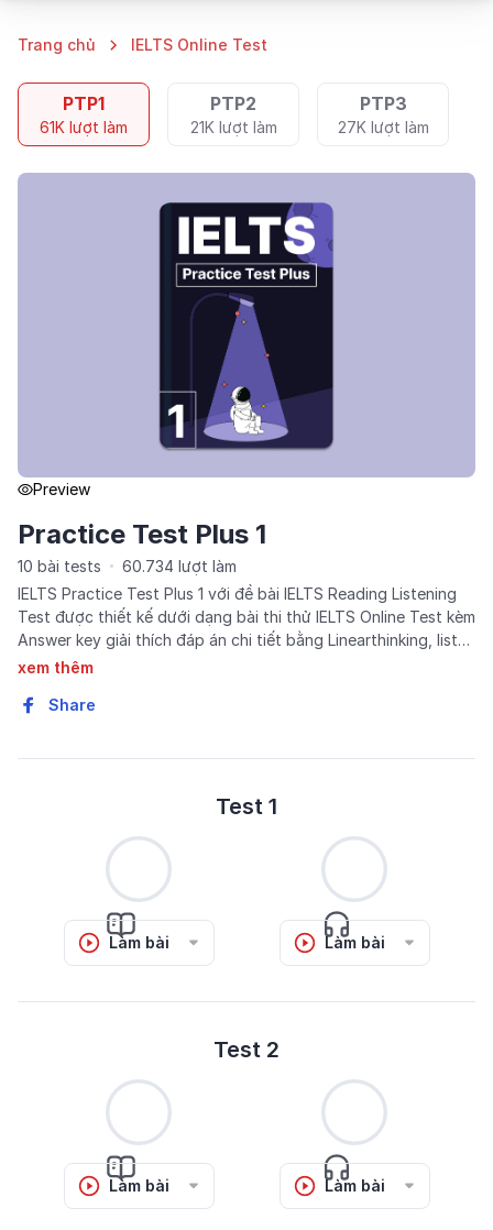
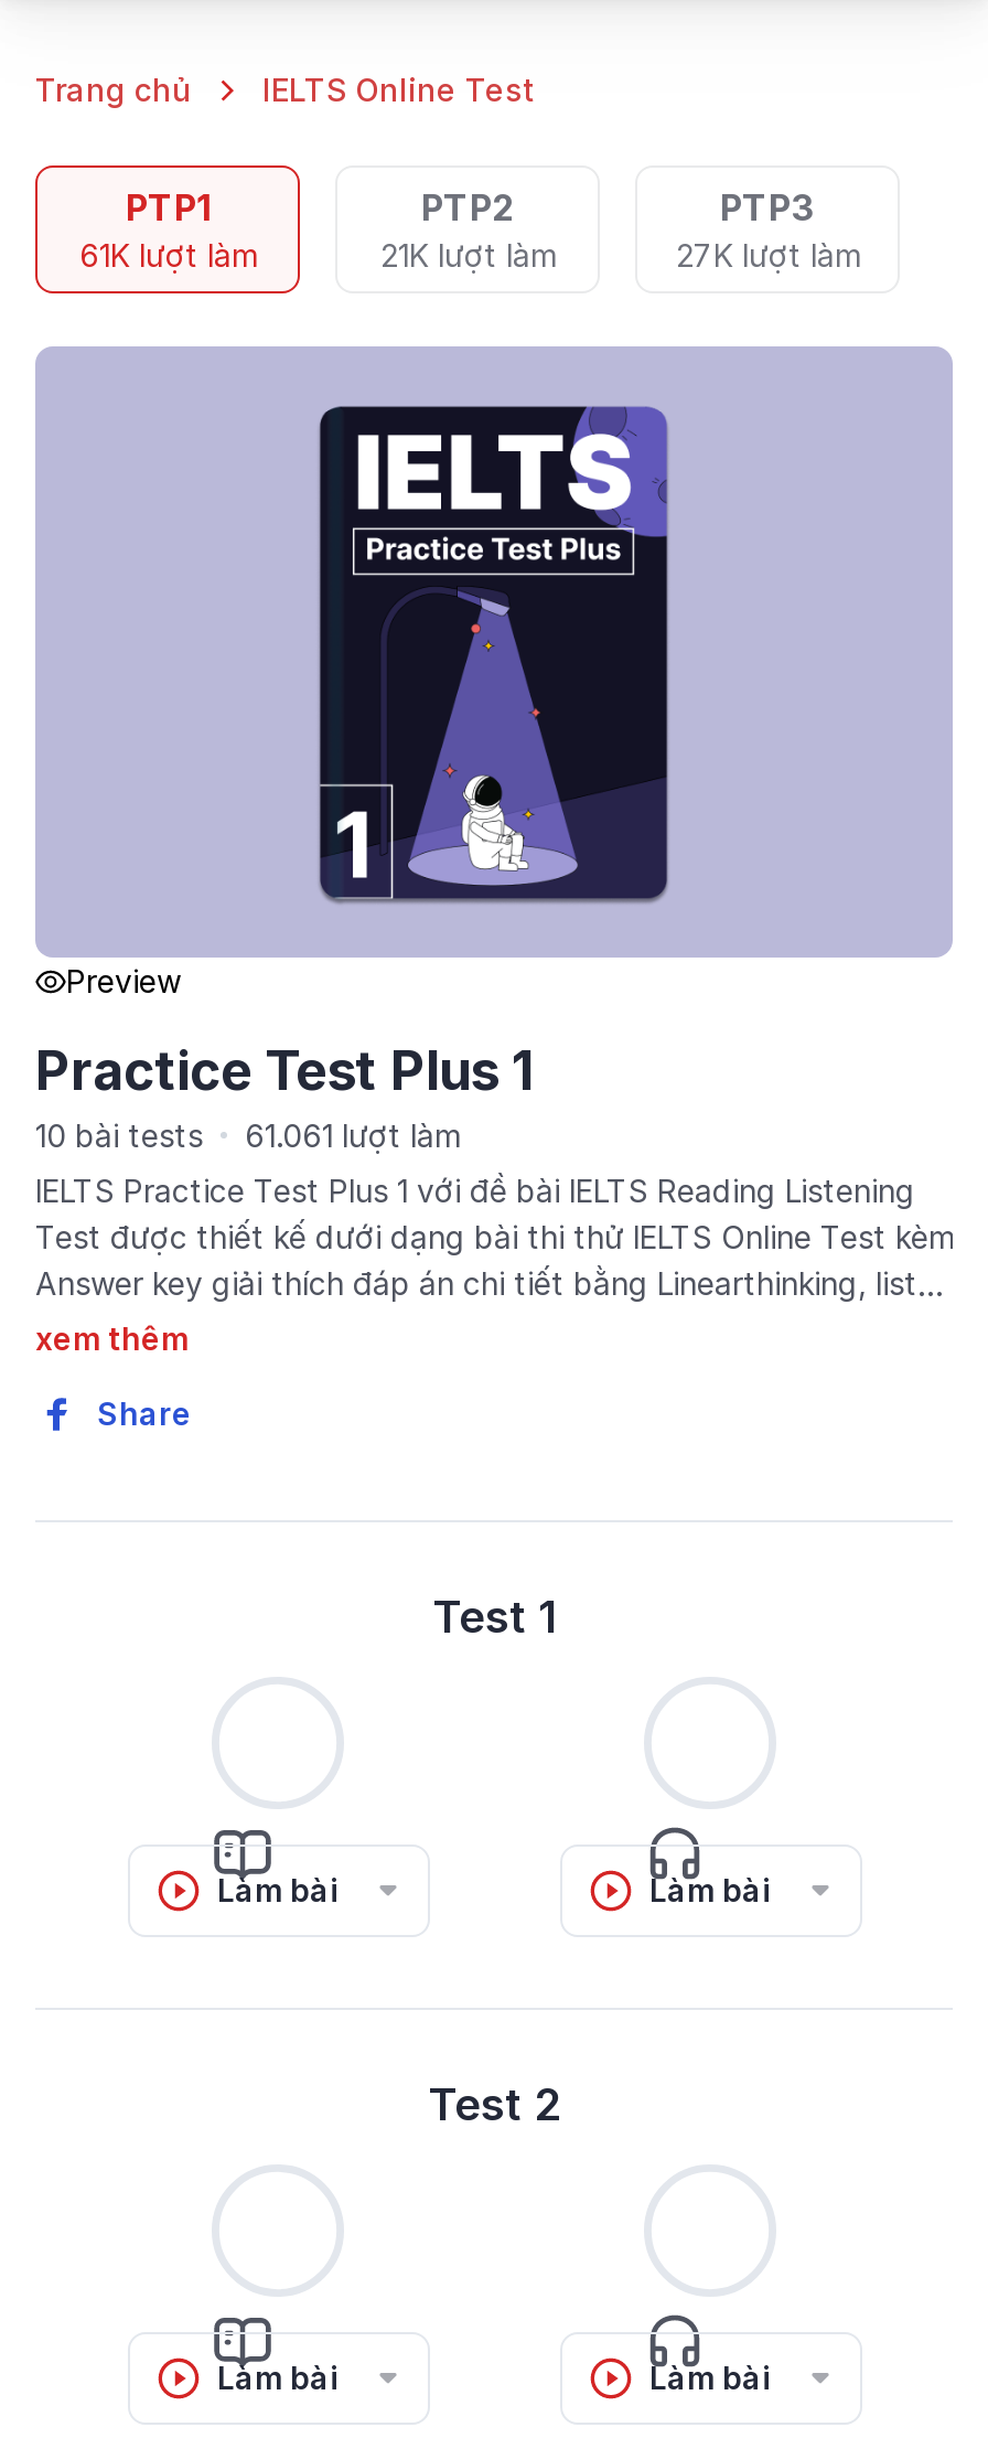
- 10 bài tests 60.734 lượt làm
+ 10 bài tests 61.061 lượt làm
